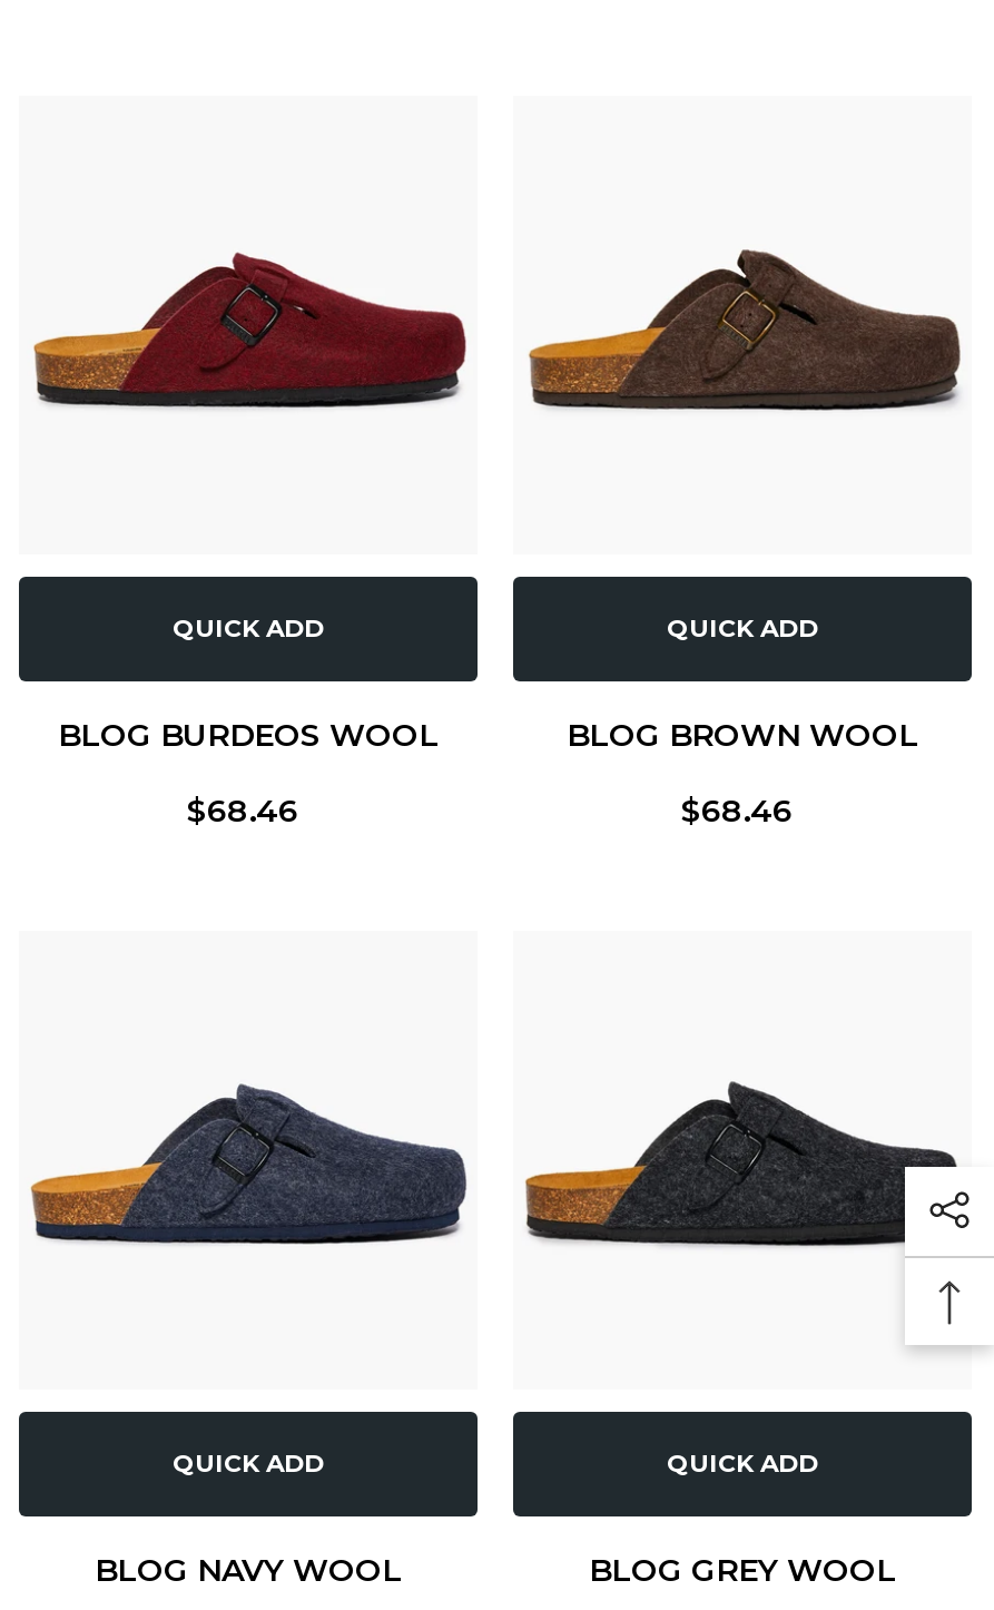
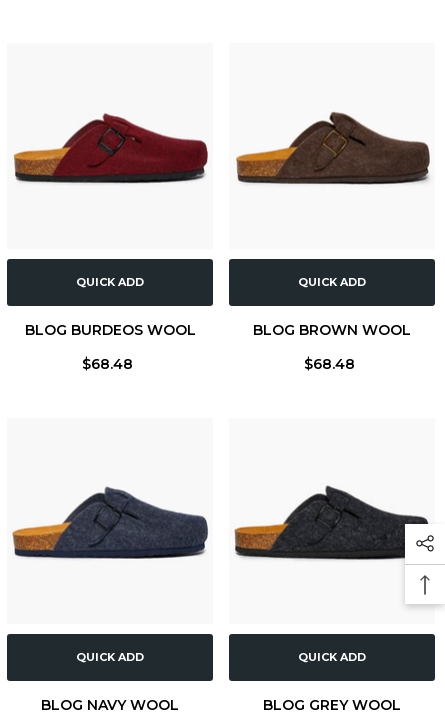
- $68.46
+ $68.48

- $68.46
+ $68.48
